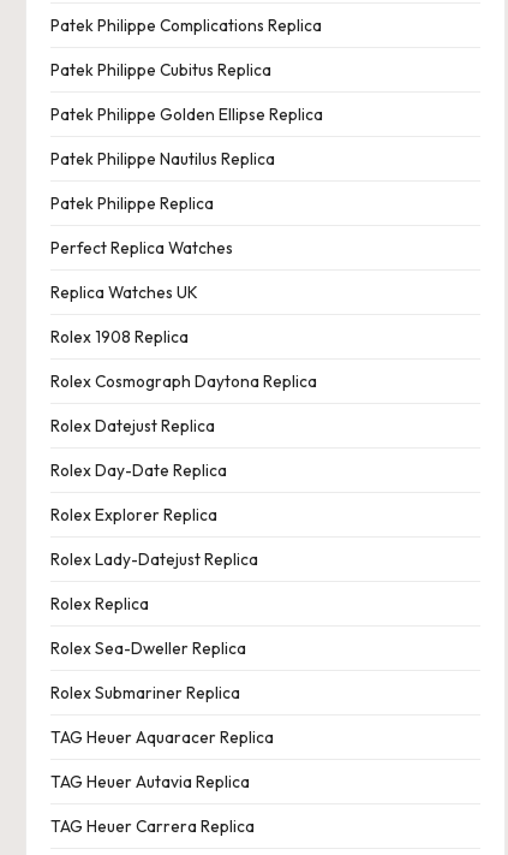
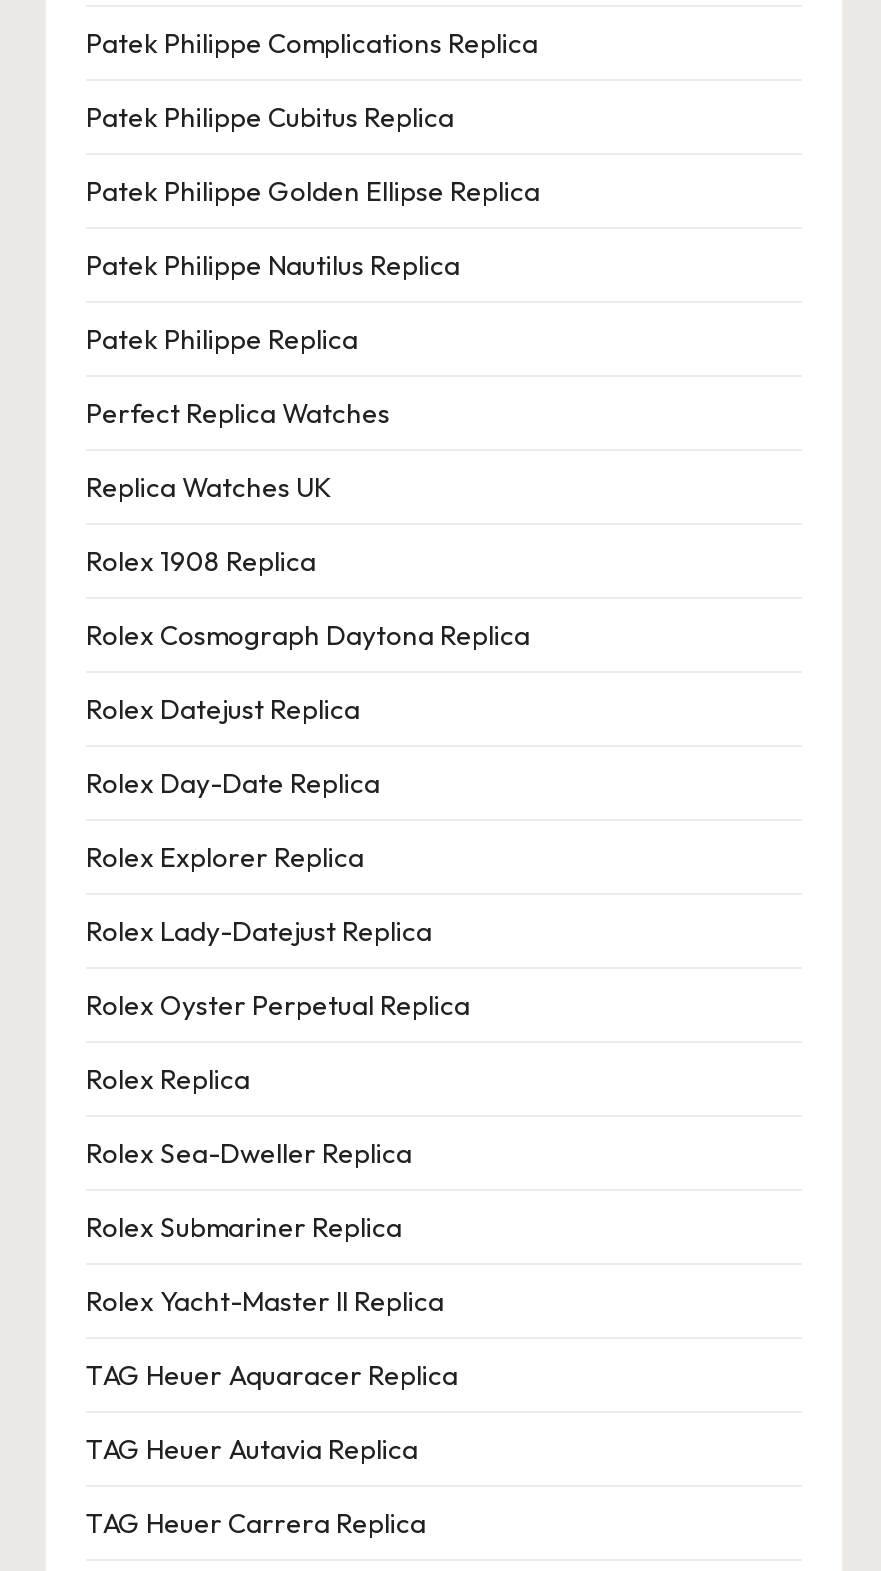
+ Rolex Oyster Perpetual Replica

+ Rolex Yacht-Master II Replica
